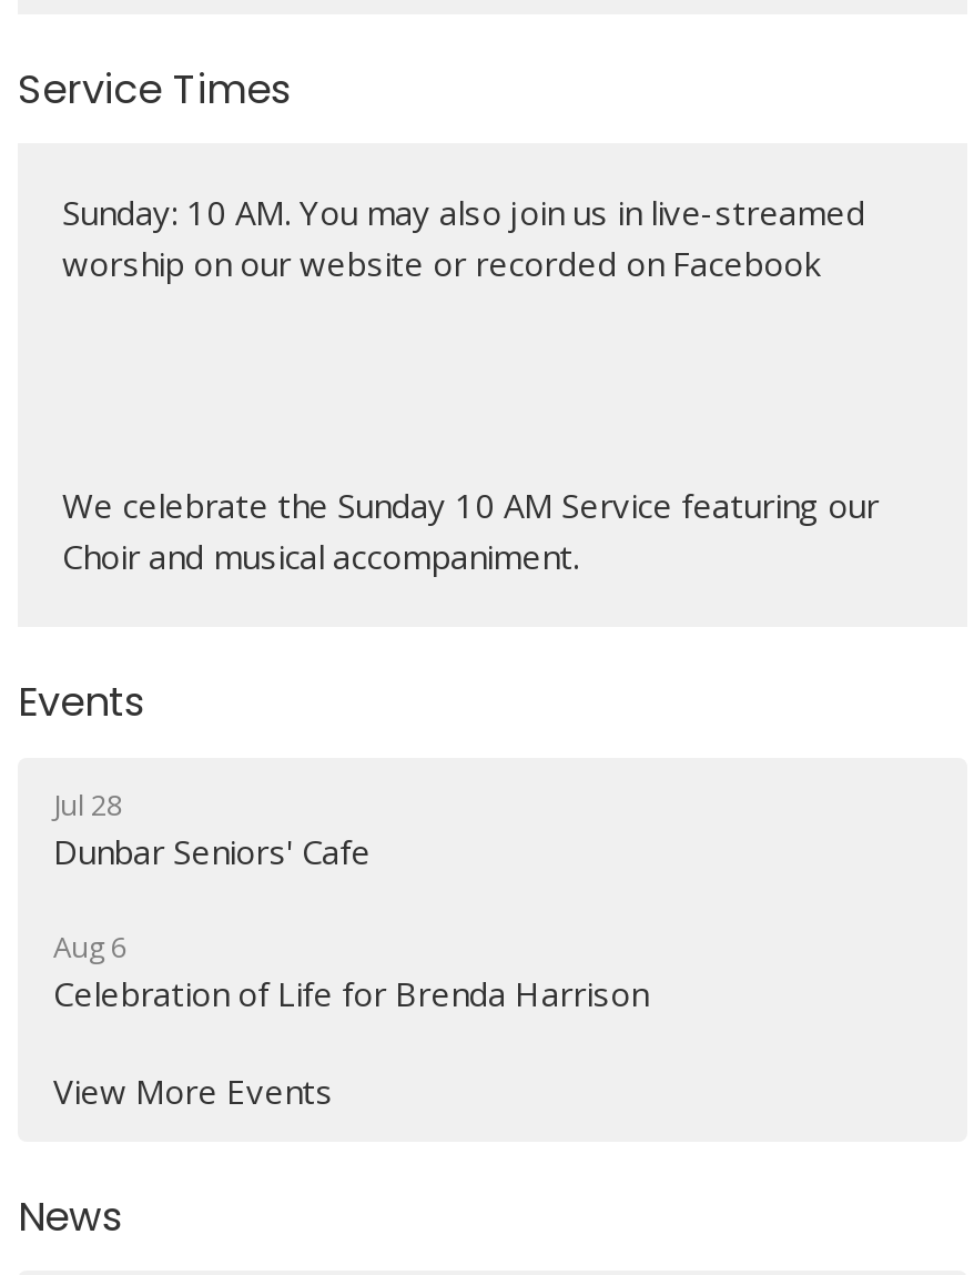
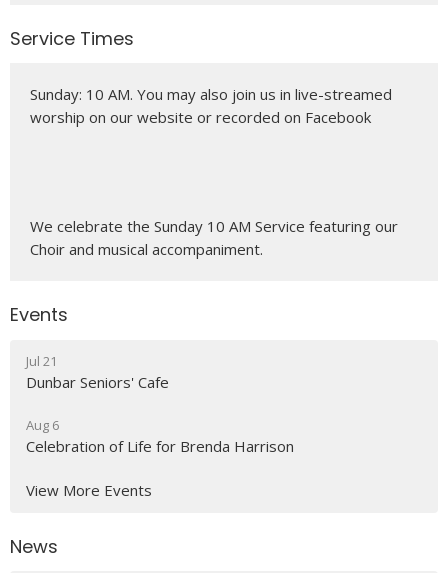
- Jul 28
+ Jul 21
